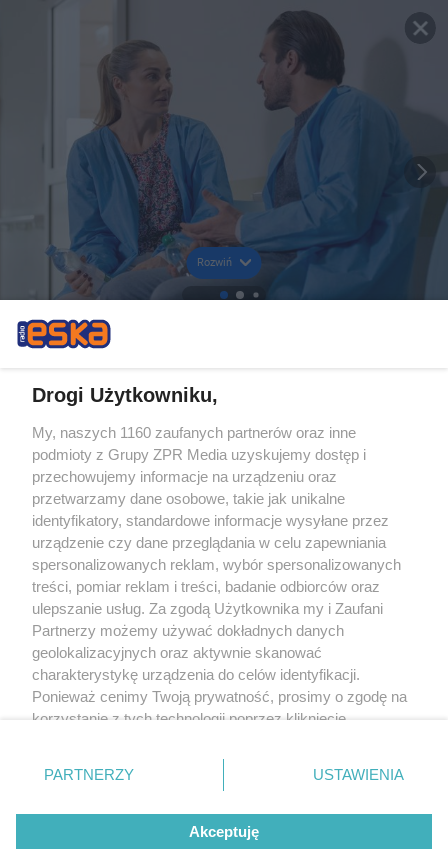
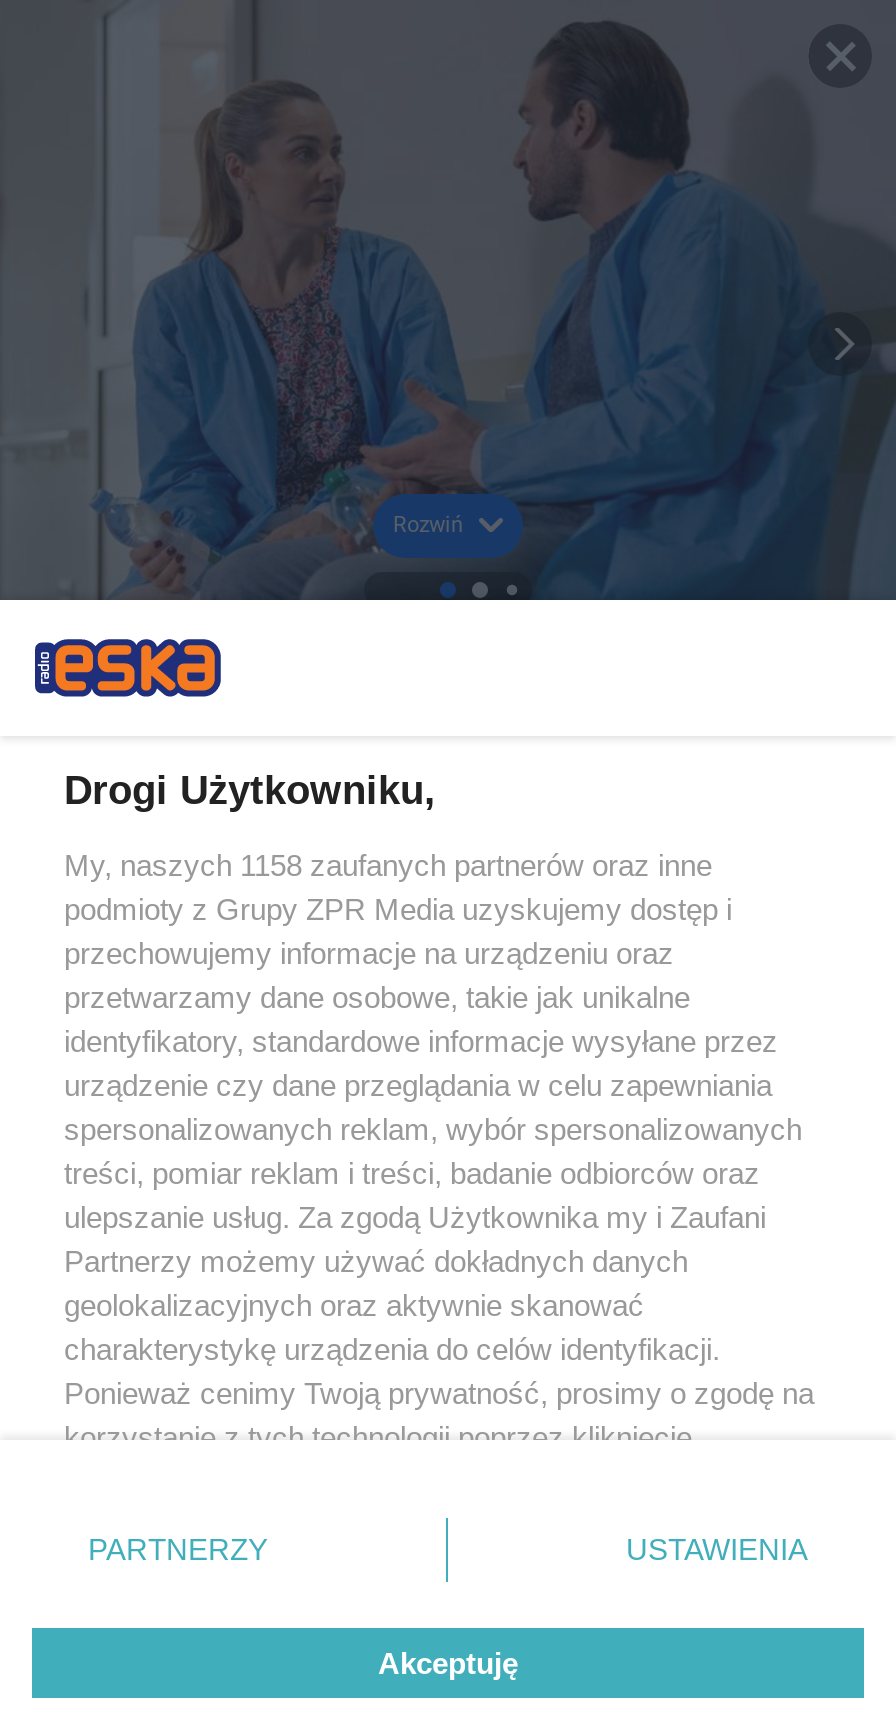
- My, naszych 1160 zaufanych partnerów oraz inne
+ My, naszych 1158 zaufanych partnerów oraz inne
